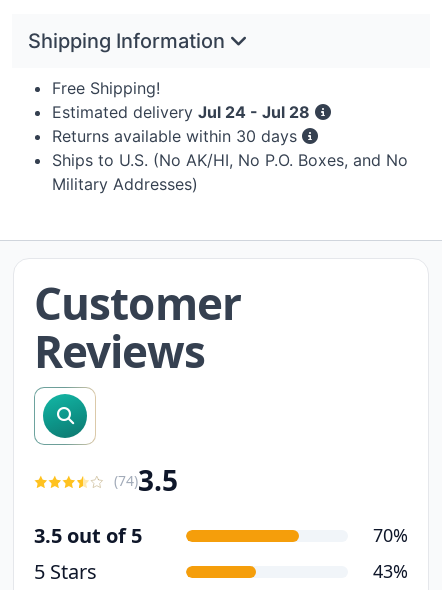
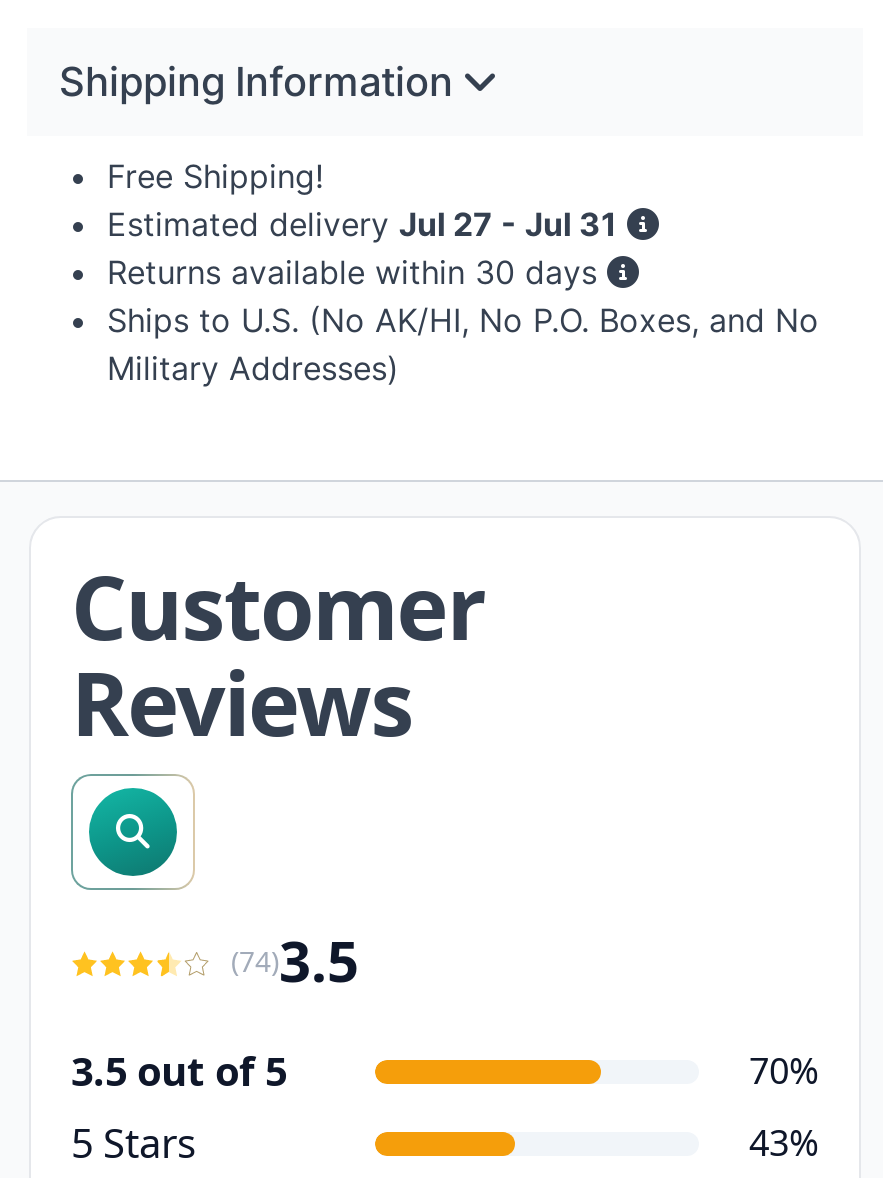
- Estimated delivery Jul 24 - Jul 28
+ Estimated delivery Jul 27 - Jul 31
